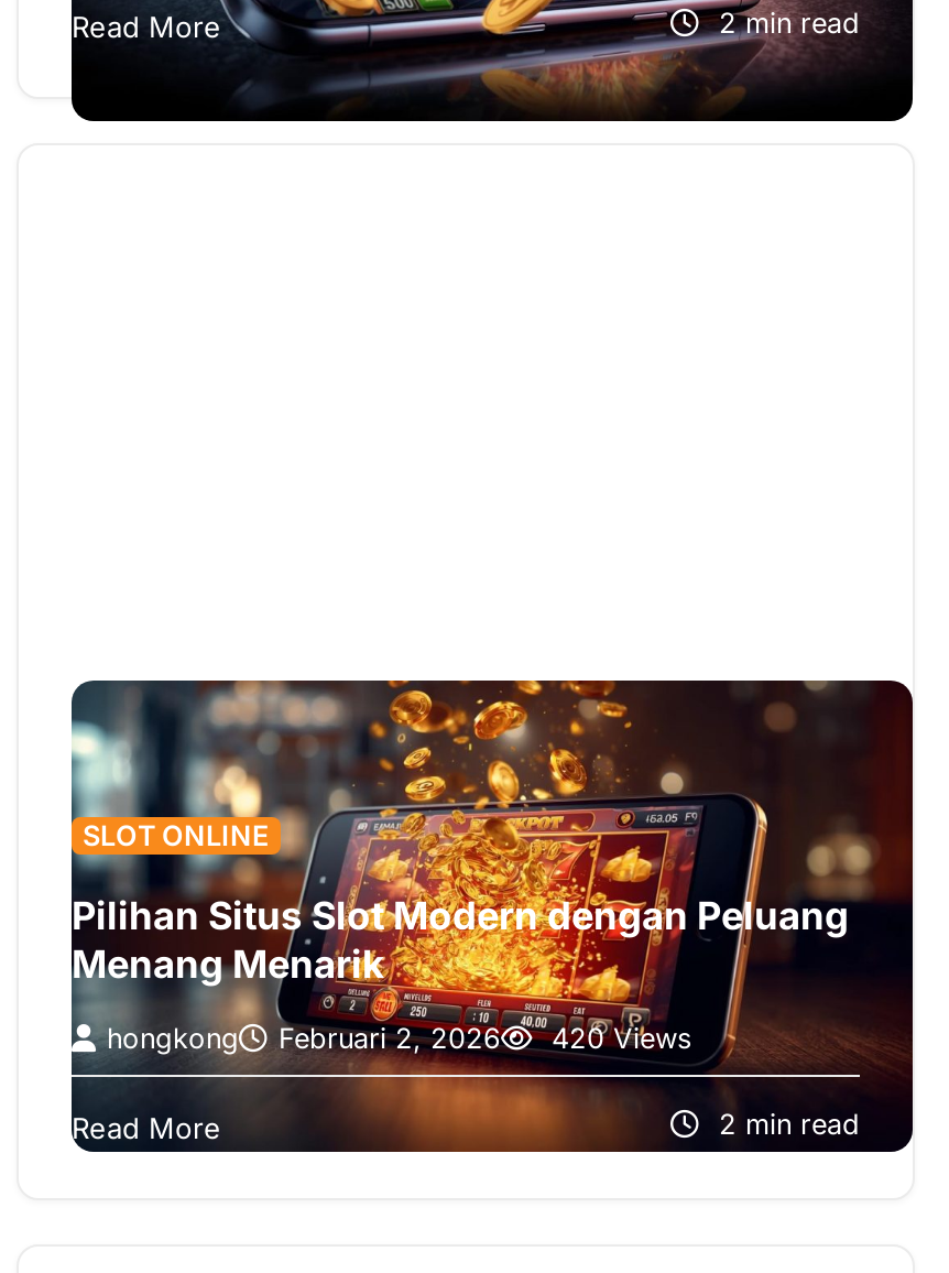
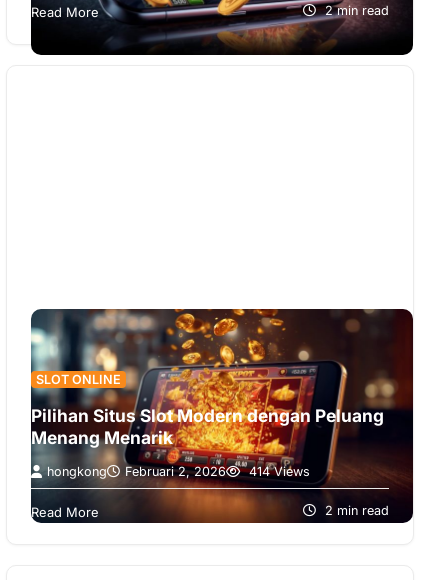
- hongkong Februari 2, 2026 420 Views
+ hongkong Februari 2, 2026 414 Views
